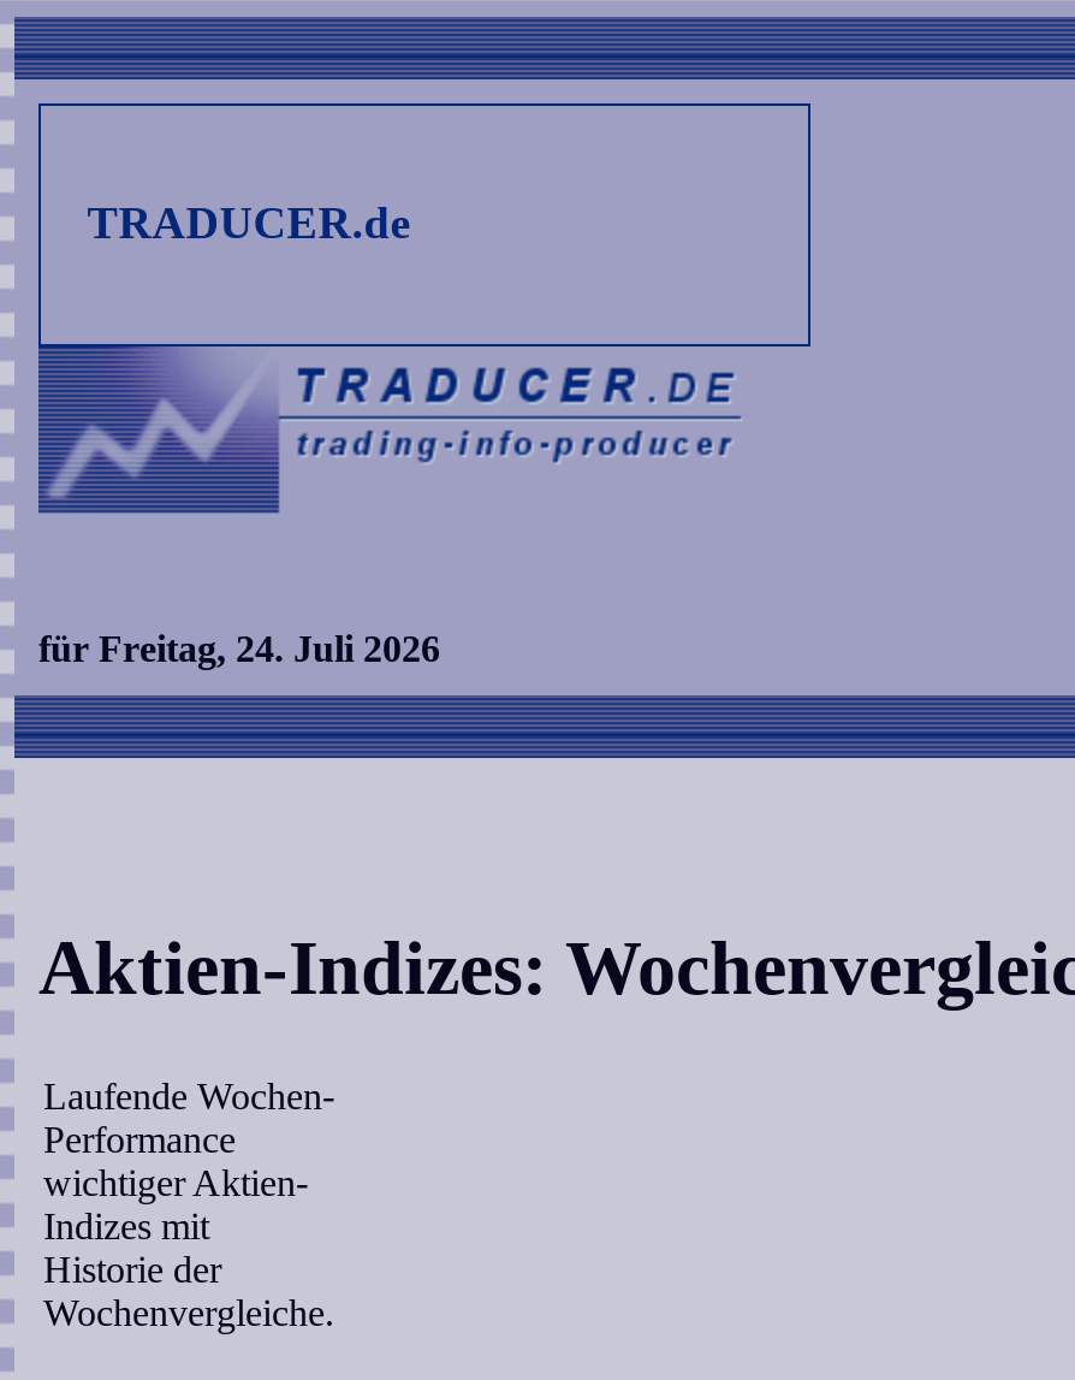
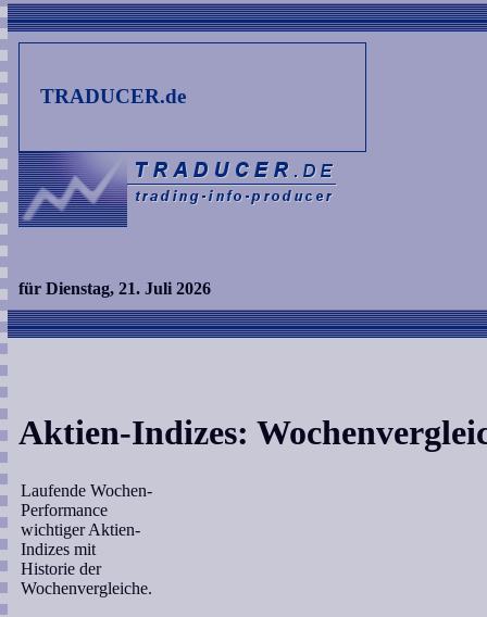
- für Freitag, 24. Juli 2026
+ für Dienstag, 21. Juli 2026
